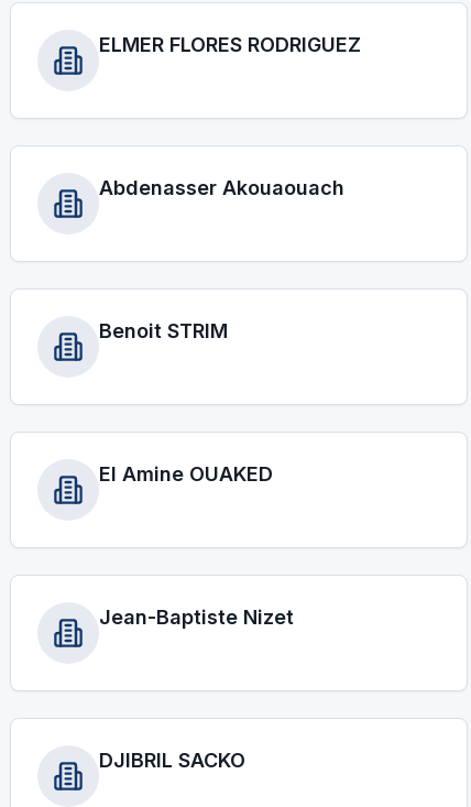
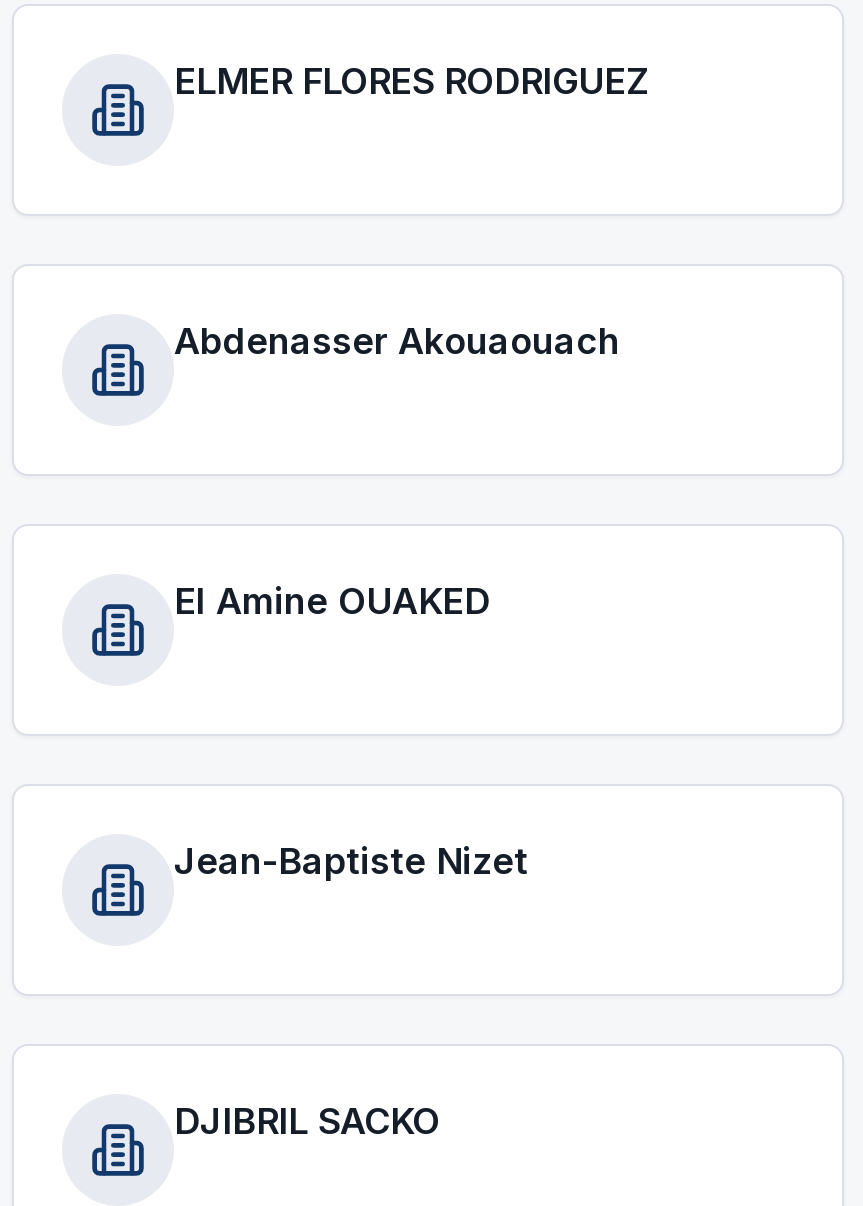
- Benoit STRIM
